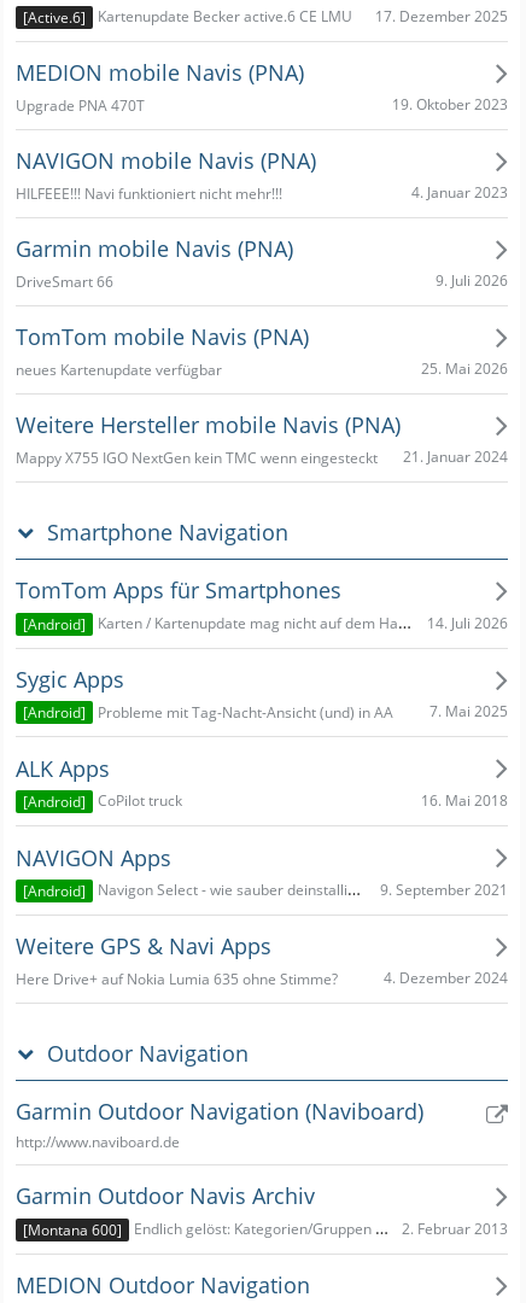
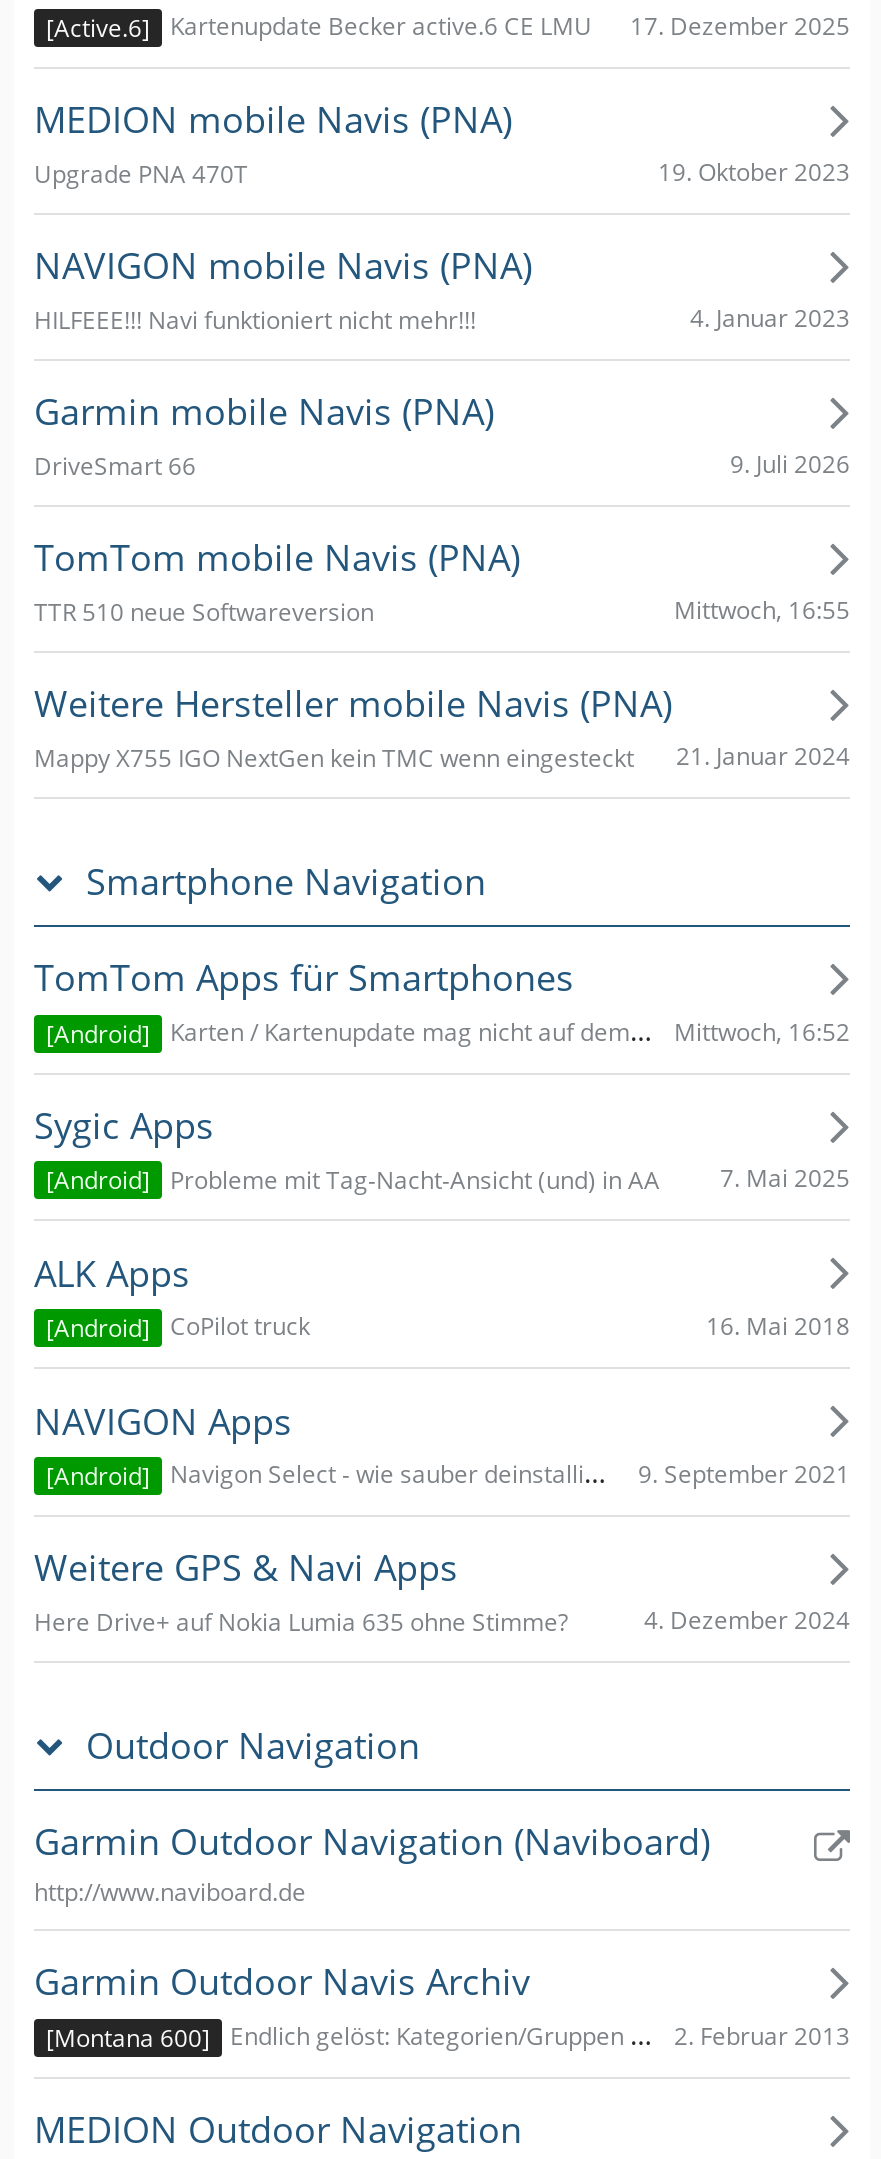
- neues Kartenupdate verfügbar
- 25. Mai 2026
+ TTR 510 neue Softwareversion
+ Mittwoch, 16:55

- 14. Juli 2026
+ Mittwoch, 16:52
